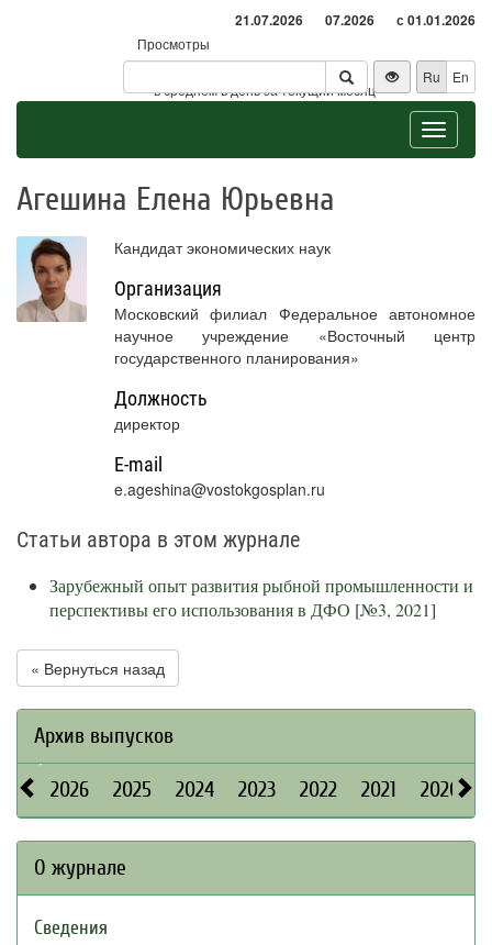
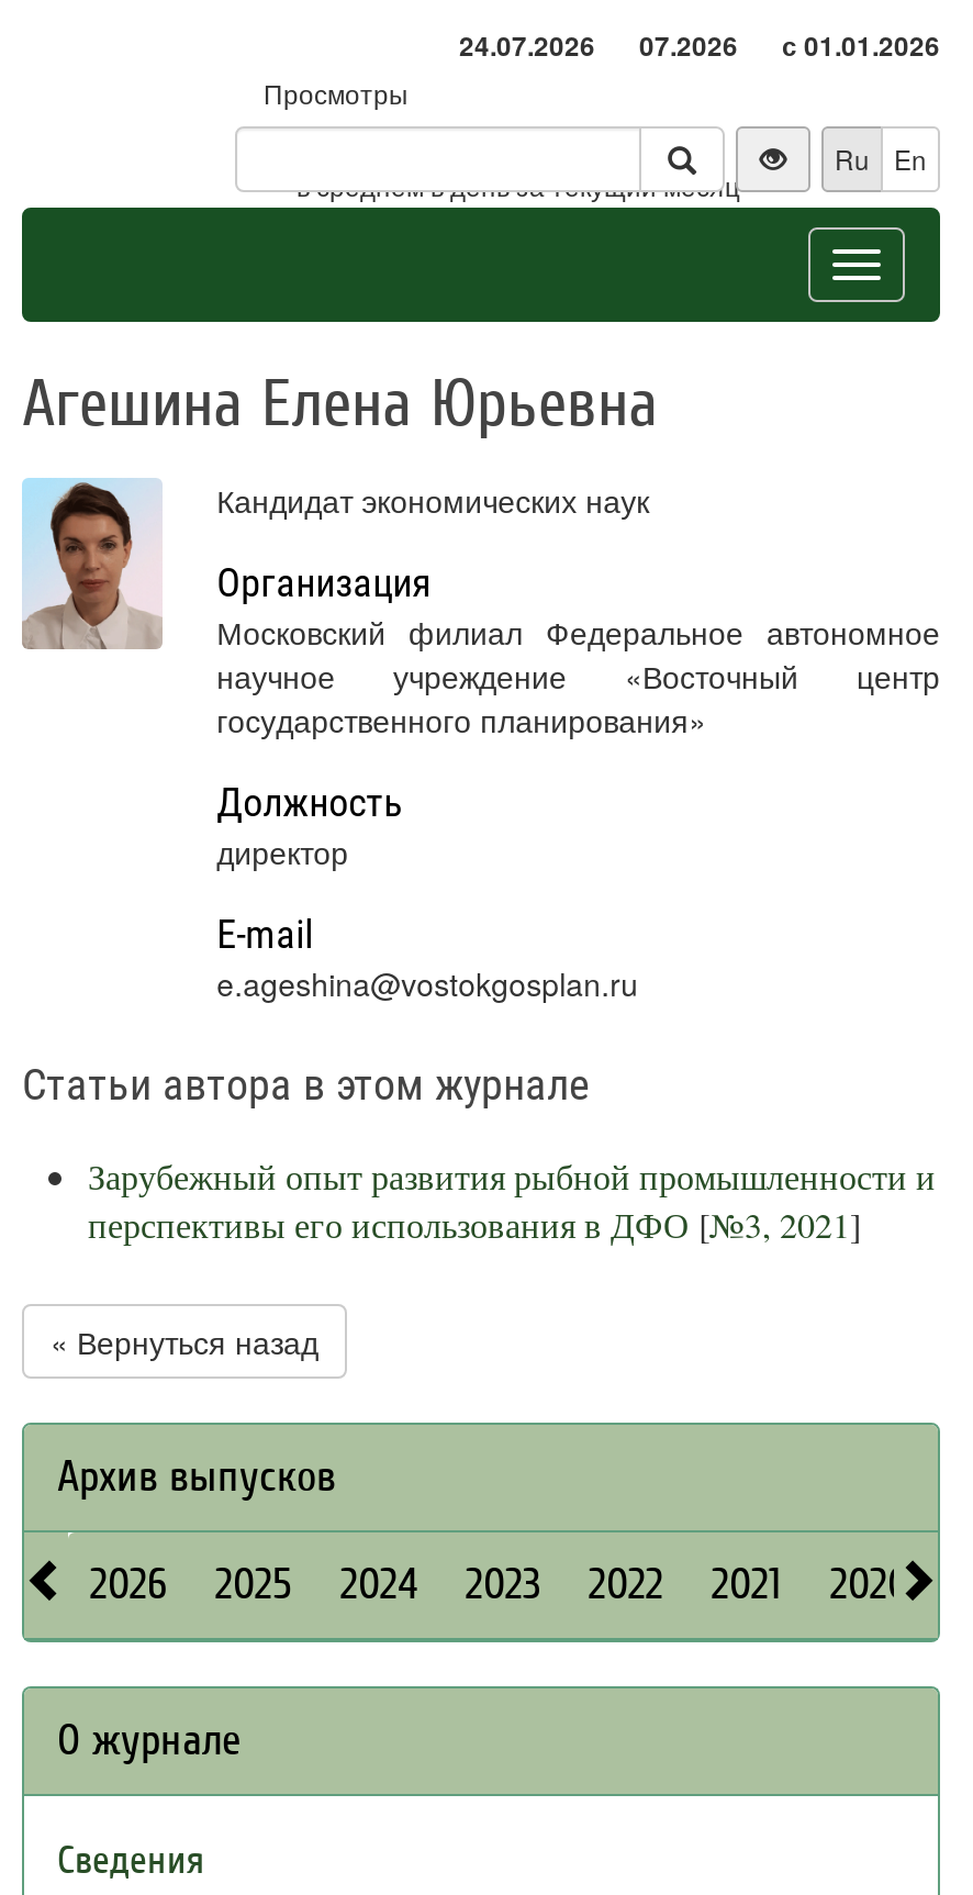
- 21.07.2026 07.2026 с 01.01.2026
+ 24.07.2026 07.2026 с 01.01.2026
